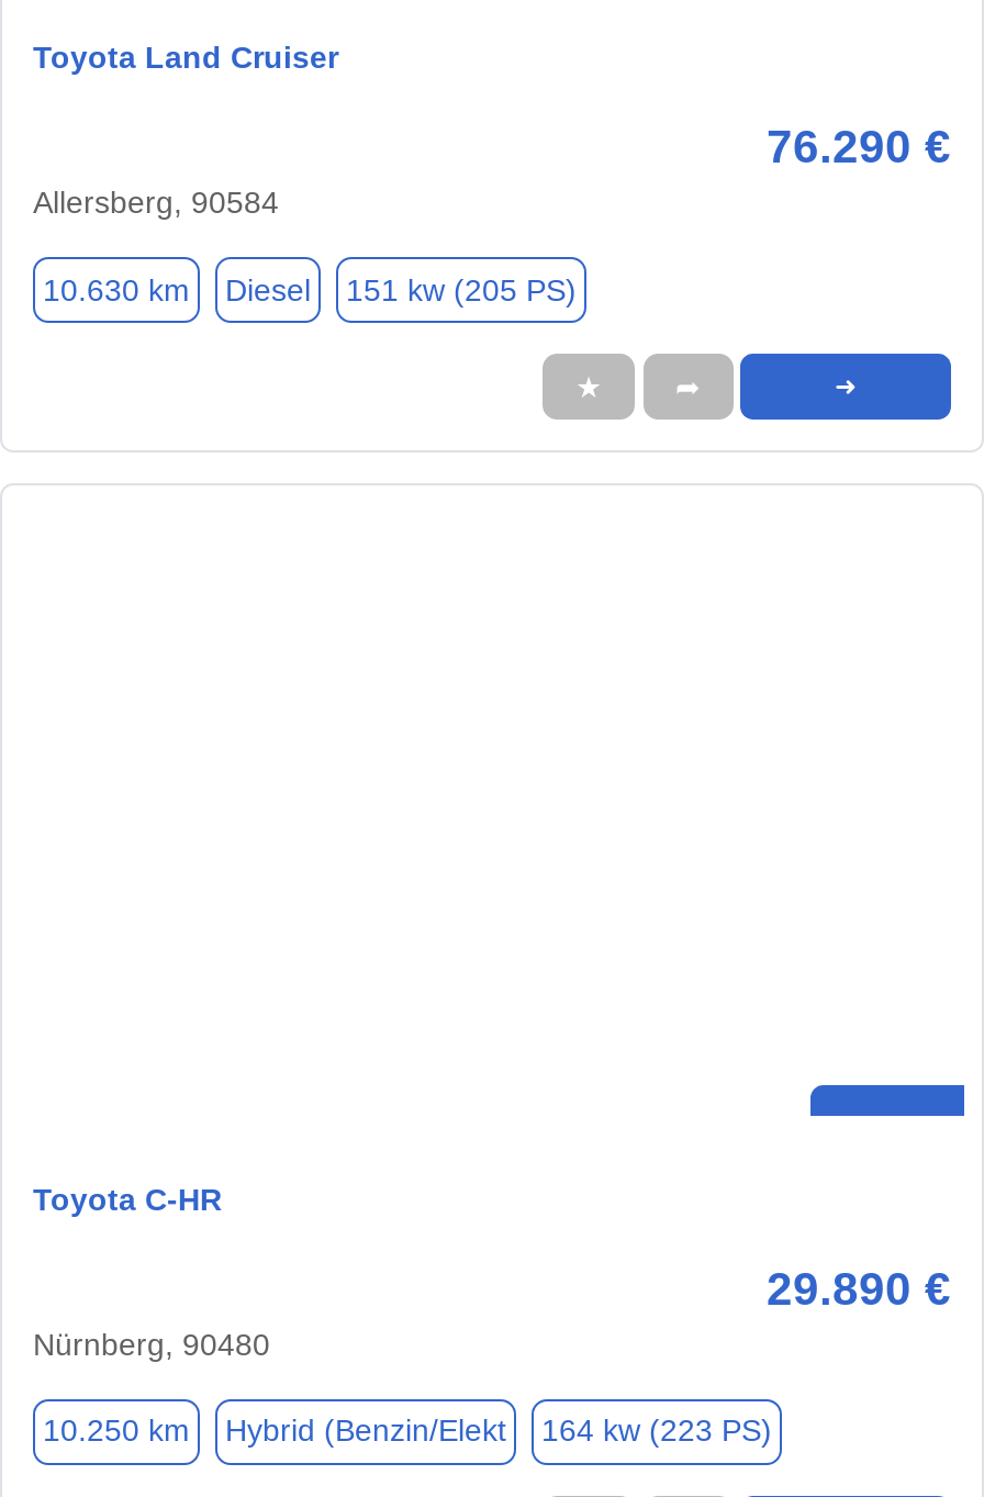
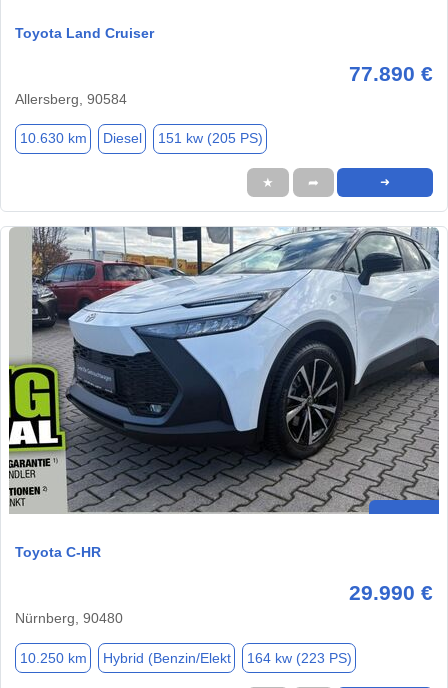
- 76.290 €
+ 77.890 €

+ [image]

- 29.890 €
+ 29.990 €
